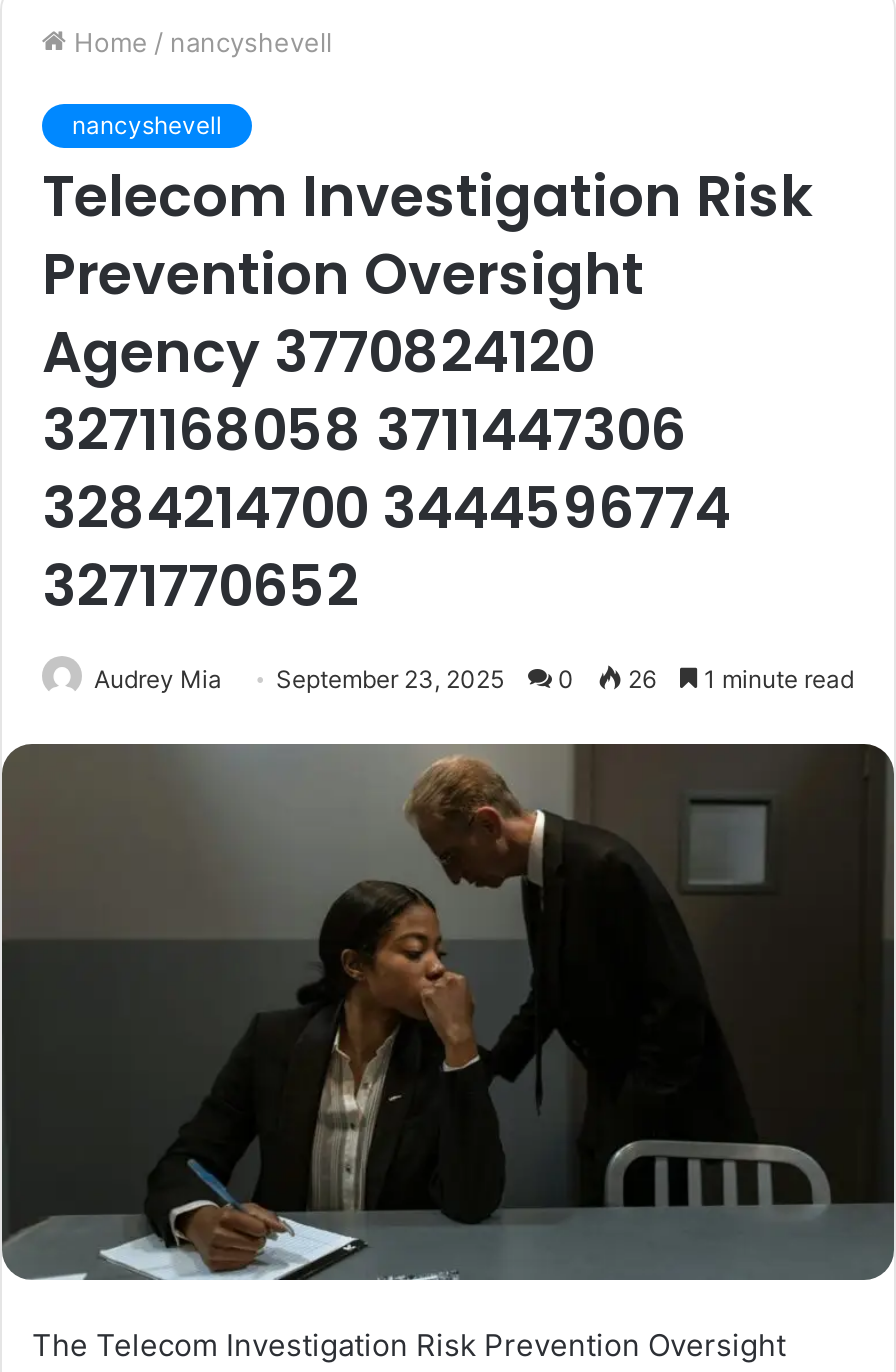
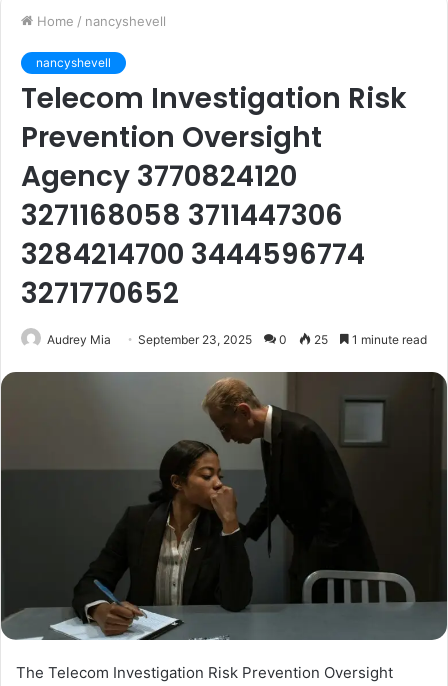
- Audrey Mia September 23, 2025 0 26 1 minute read
+ Audrey Mia September 23, 2025 0 25 1 minute read
